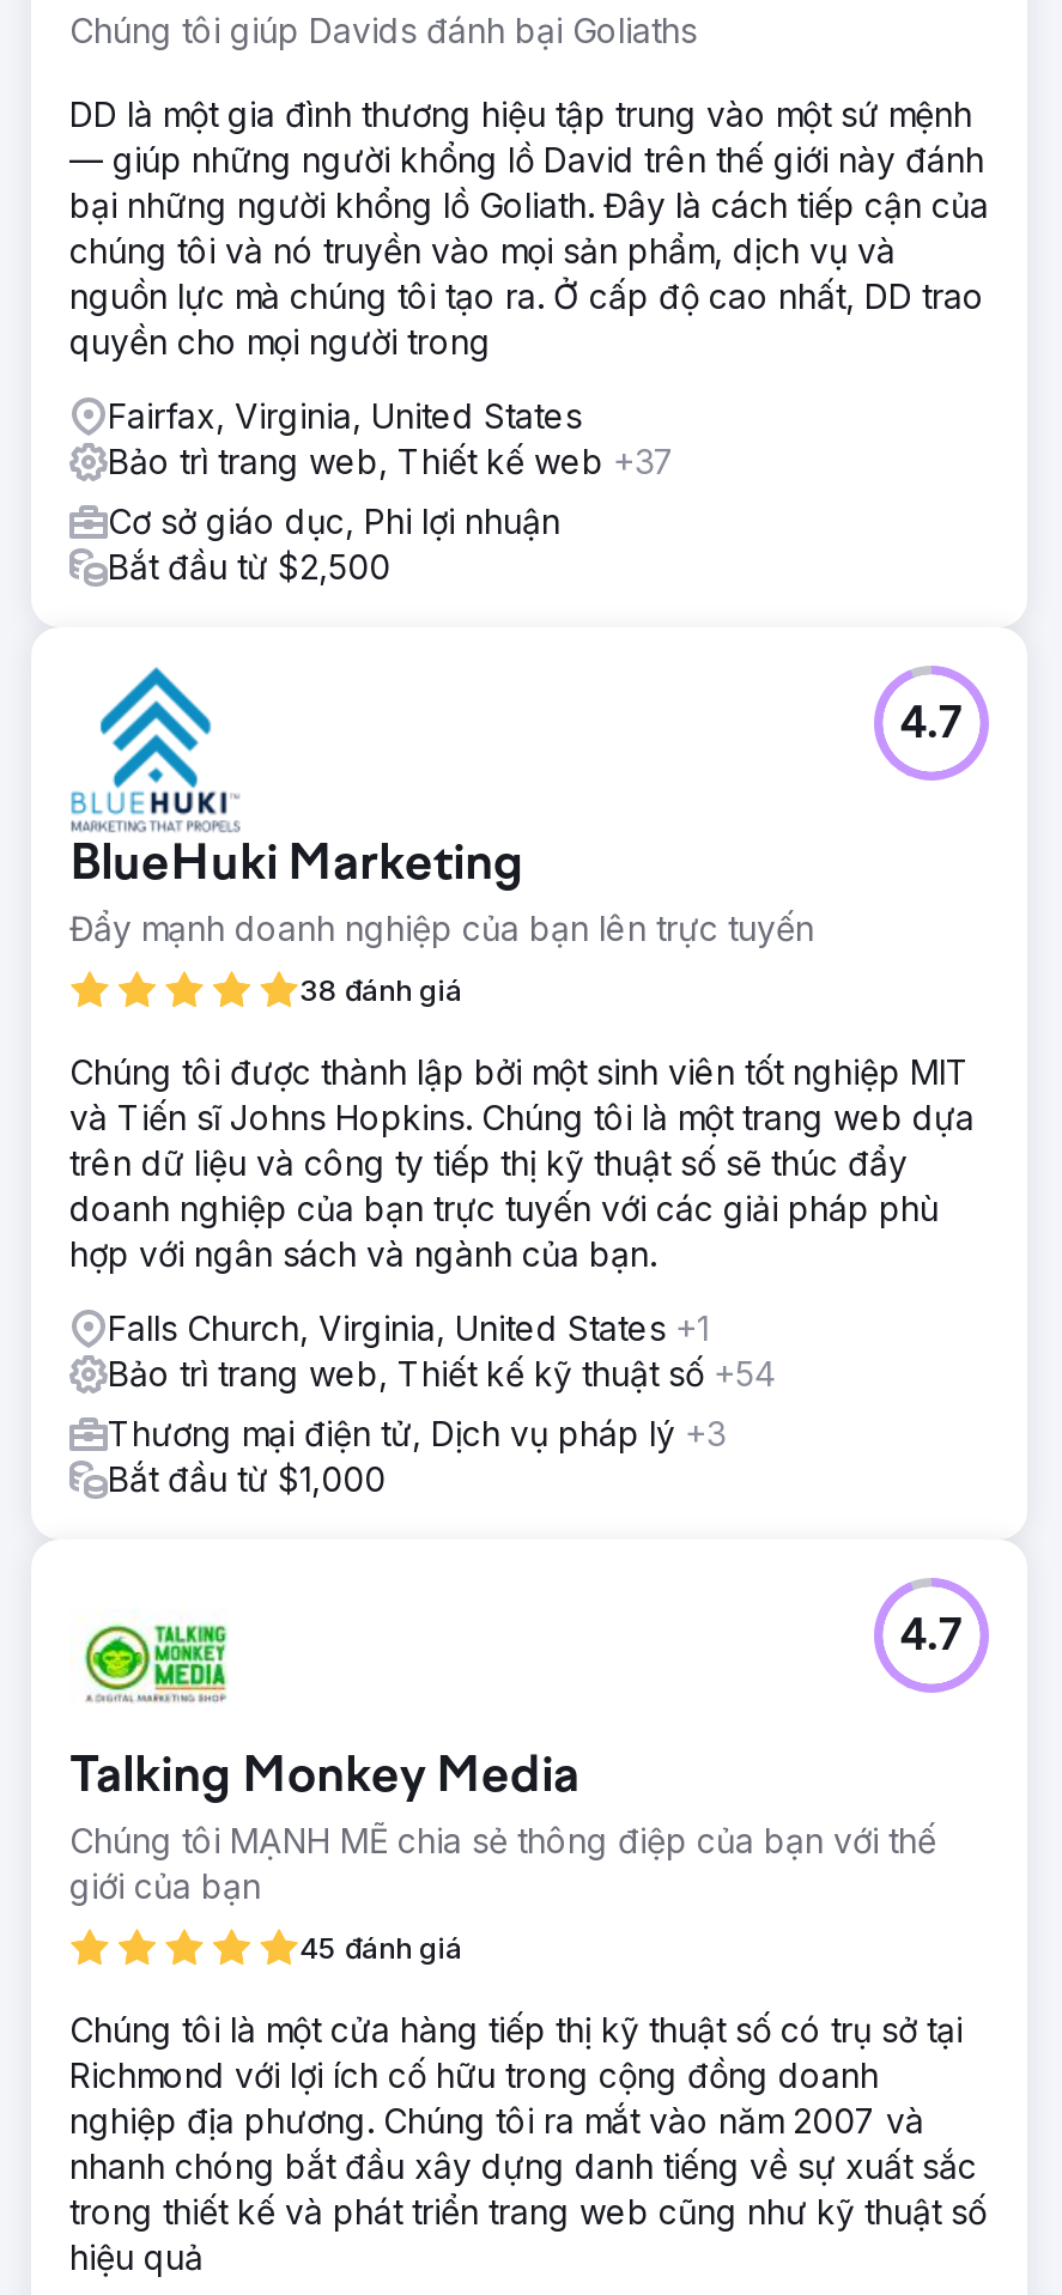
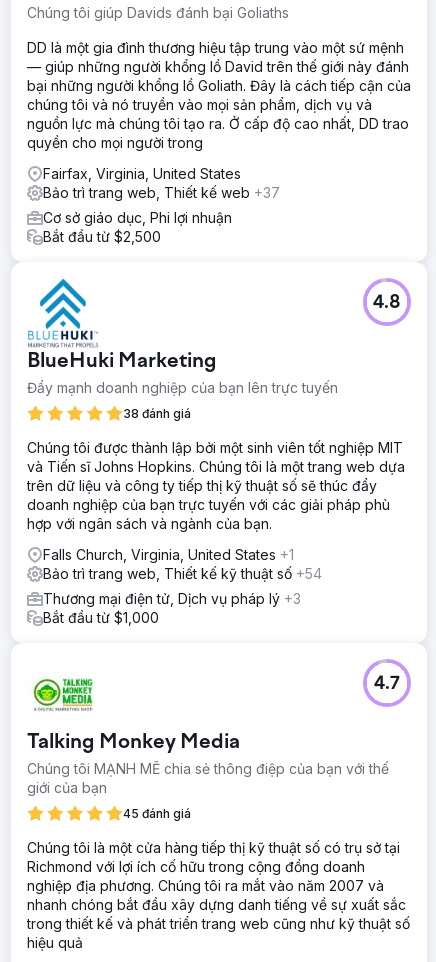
- 4.7
+ 4.8
